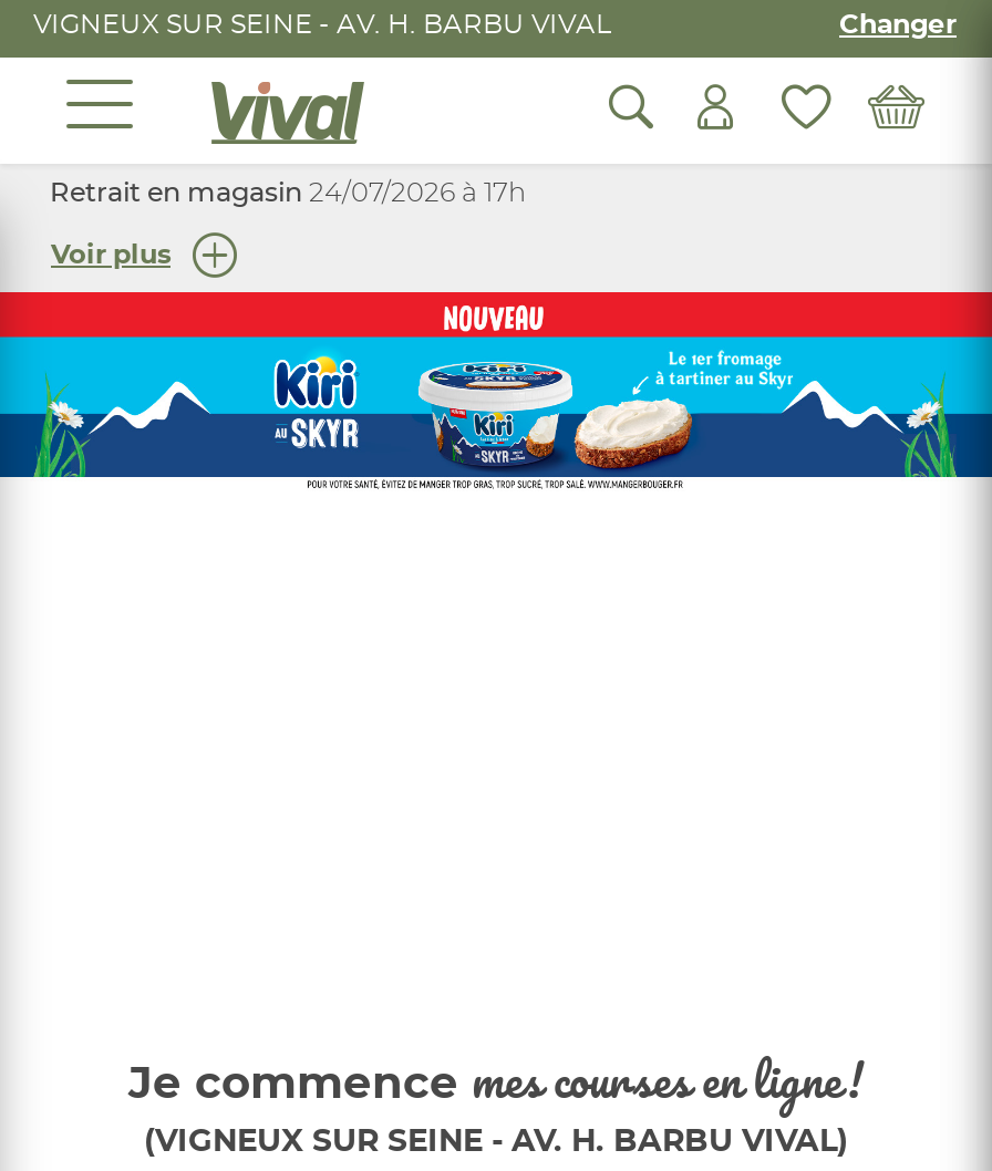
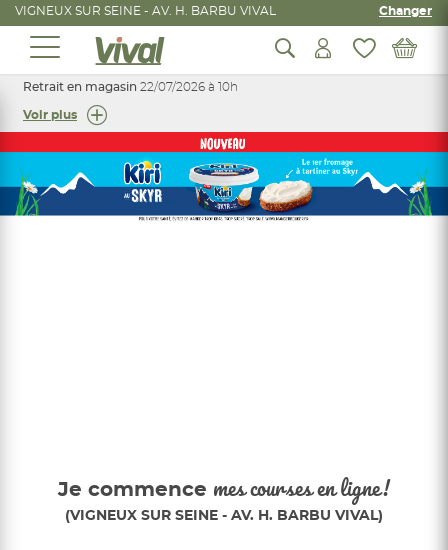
- Retrait en magasin 24/07/2026 à 17h
+ Retrait en magasin 22/07/2026 à 10h
